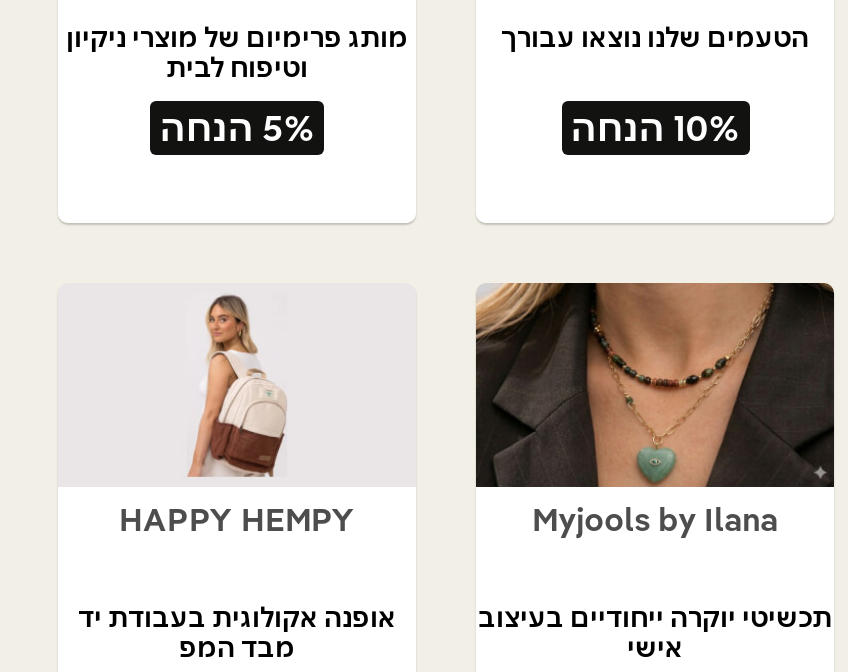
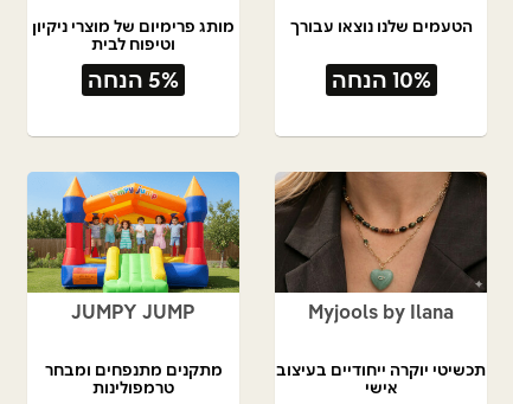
- [image]
- HAPPY HEMPY
+ [image]
+ JUMPY JUMP

- אופנה אקולוגית בעבודת יד
- מבד המפ
+ מתקנים מתנפחים ומבחר
+ טרמפולינות
